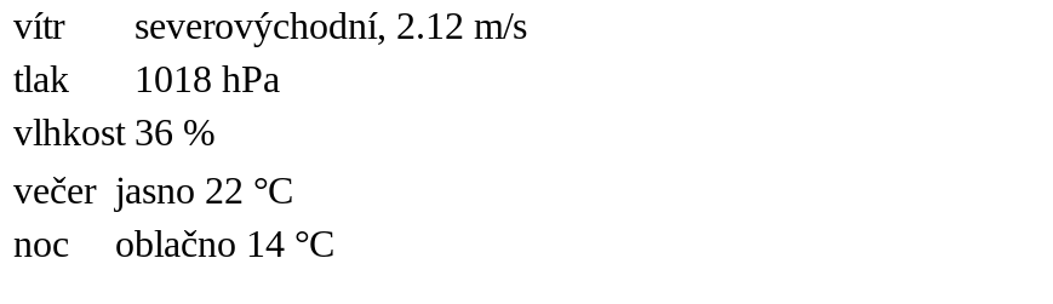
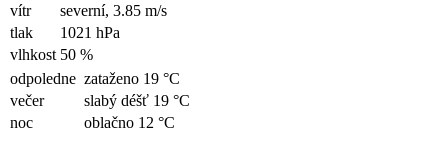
- severovýchodní, 2.12 m/s
+ severní, 3.85 m/s

- 1018 hPa
- vlhkost 36 %
- večer jasno 22 °C
+ 1021 hPa
+ vlhkost 50 %
+ odpoledne zataženo 19 °C
+ večer
+ slabý déšť 19 °C

- oblačno 14 °C
+ oblačno 12 °C
